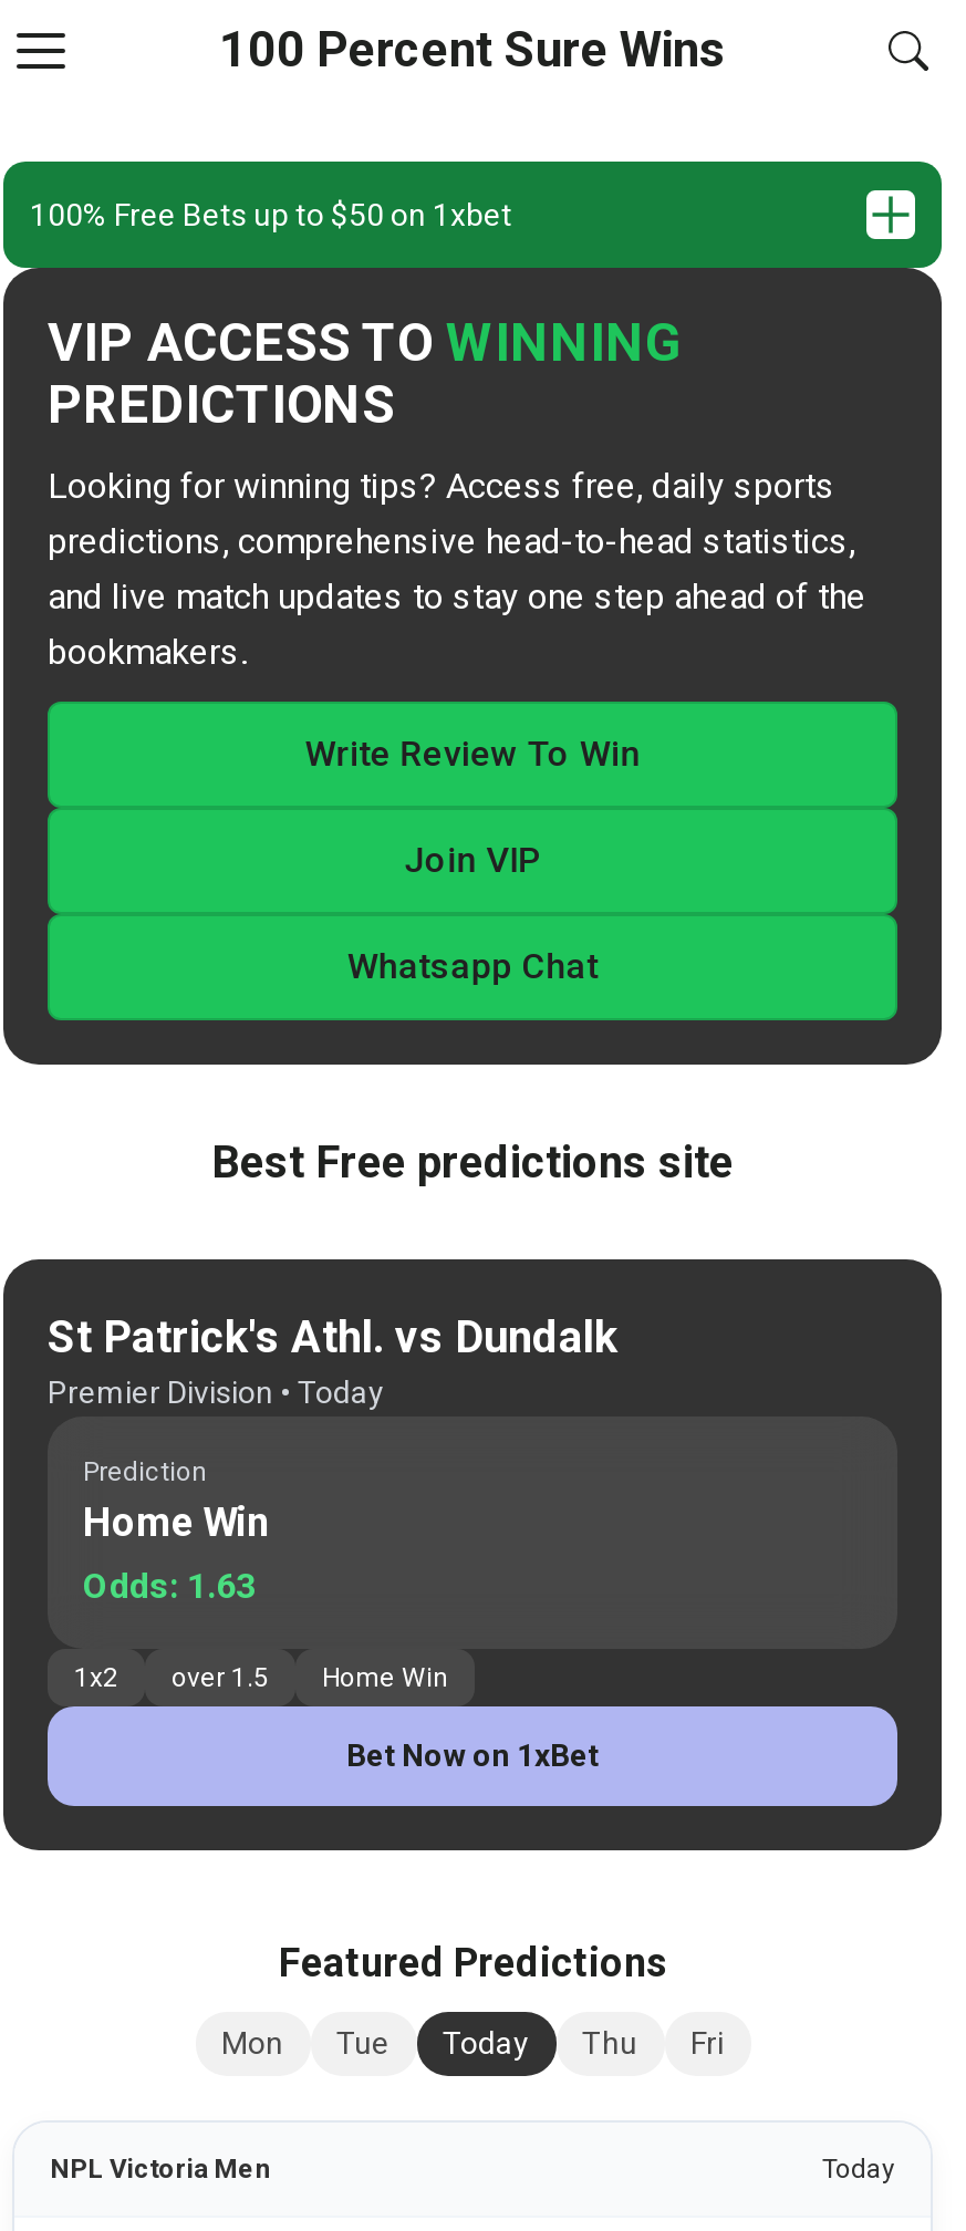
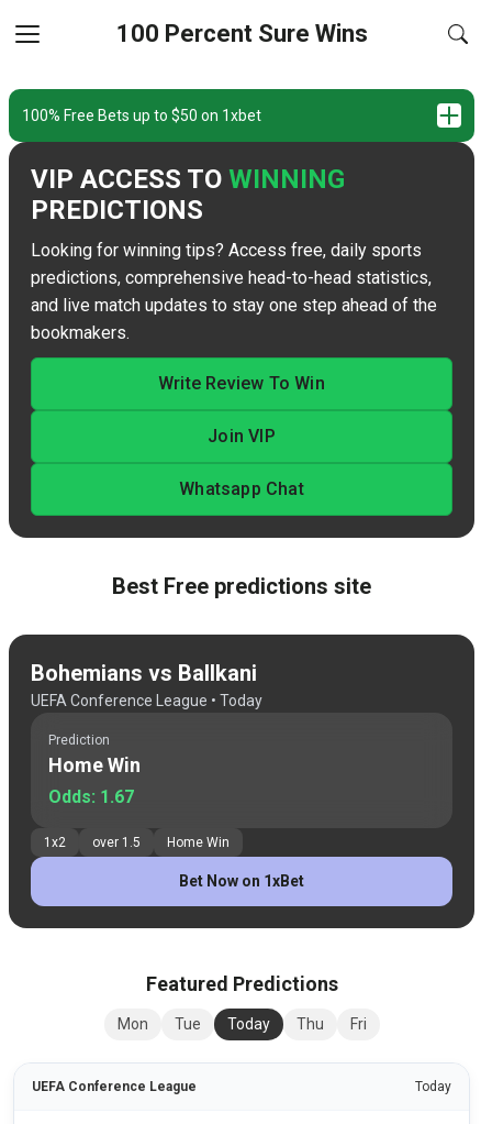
- St Patrick's Athl. vs Dundalk
- Premier Division • Today
+ Bohemians vs Ballkani
+ UEFA Conference League • Today

- Odds: 1.63
+ Odds: 1.67

- NPL Victoria Men
+ UEFA Conference League
